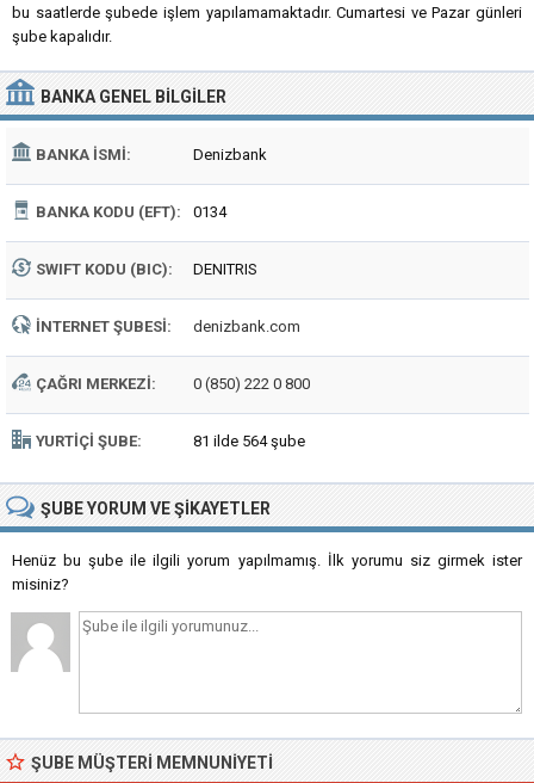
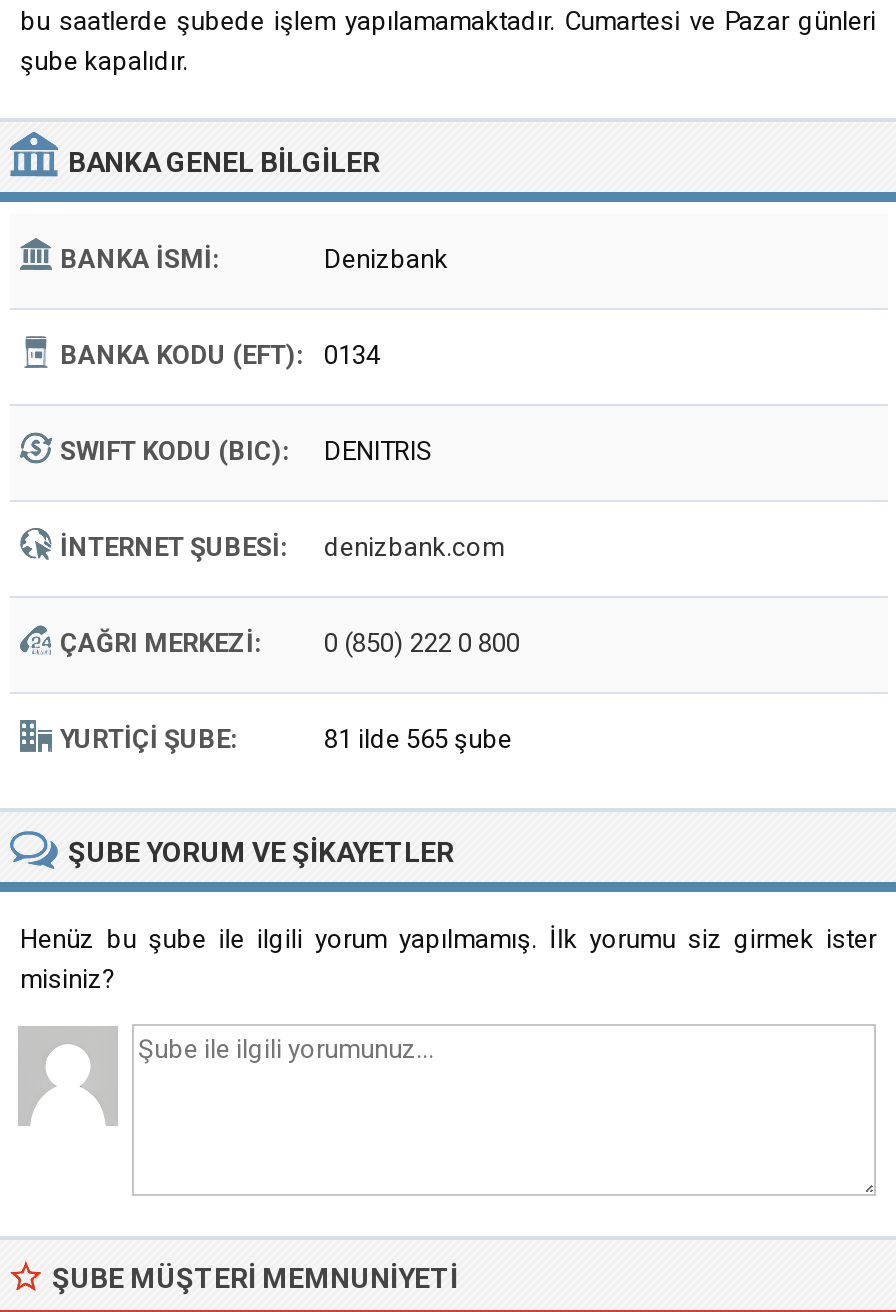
- 81 ilde 564 şube
+ 81 ilde 565 şube
